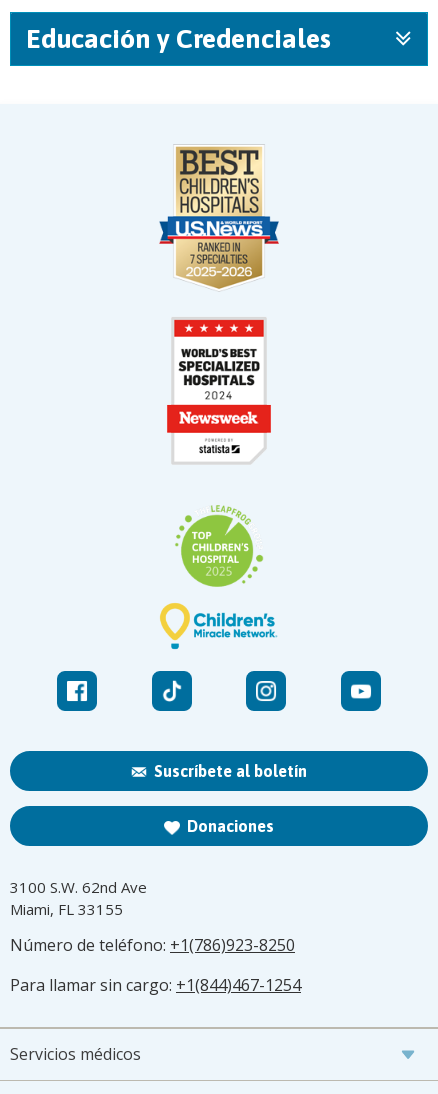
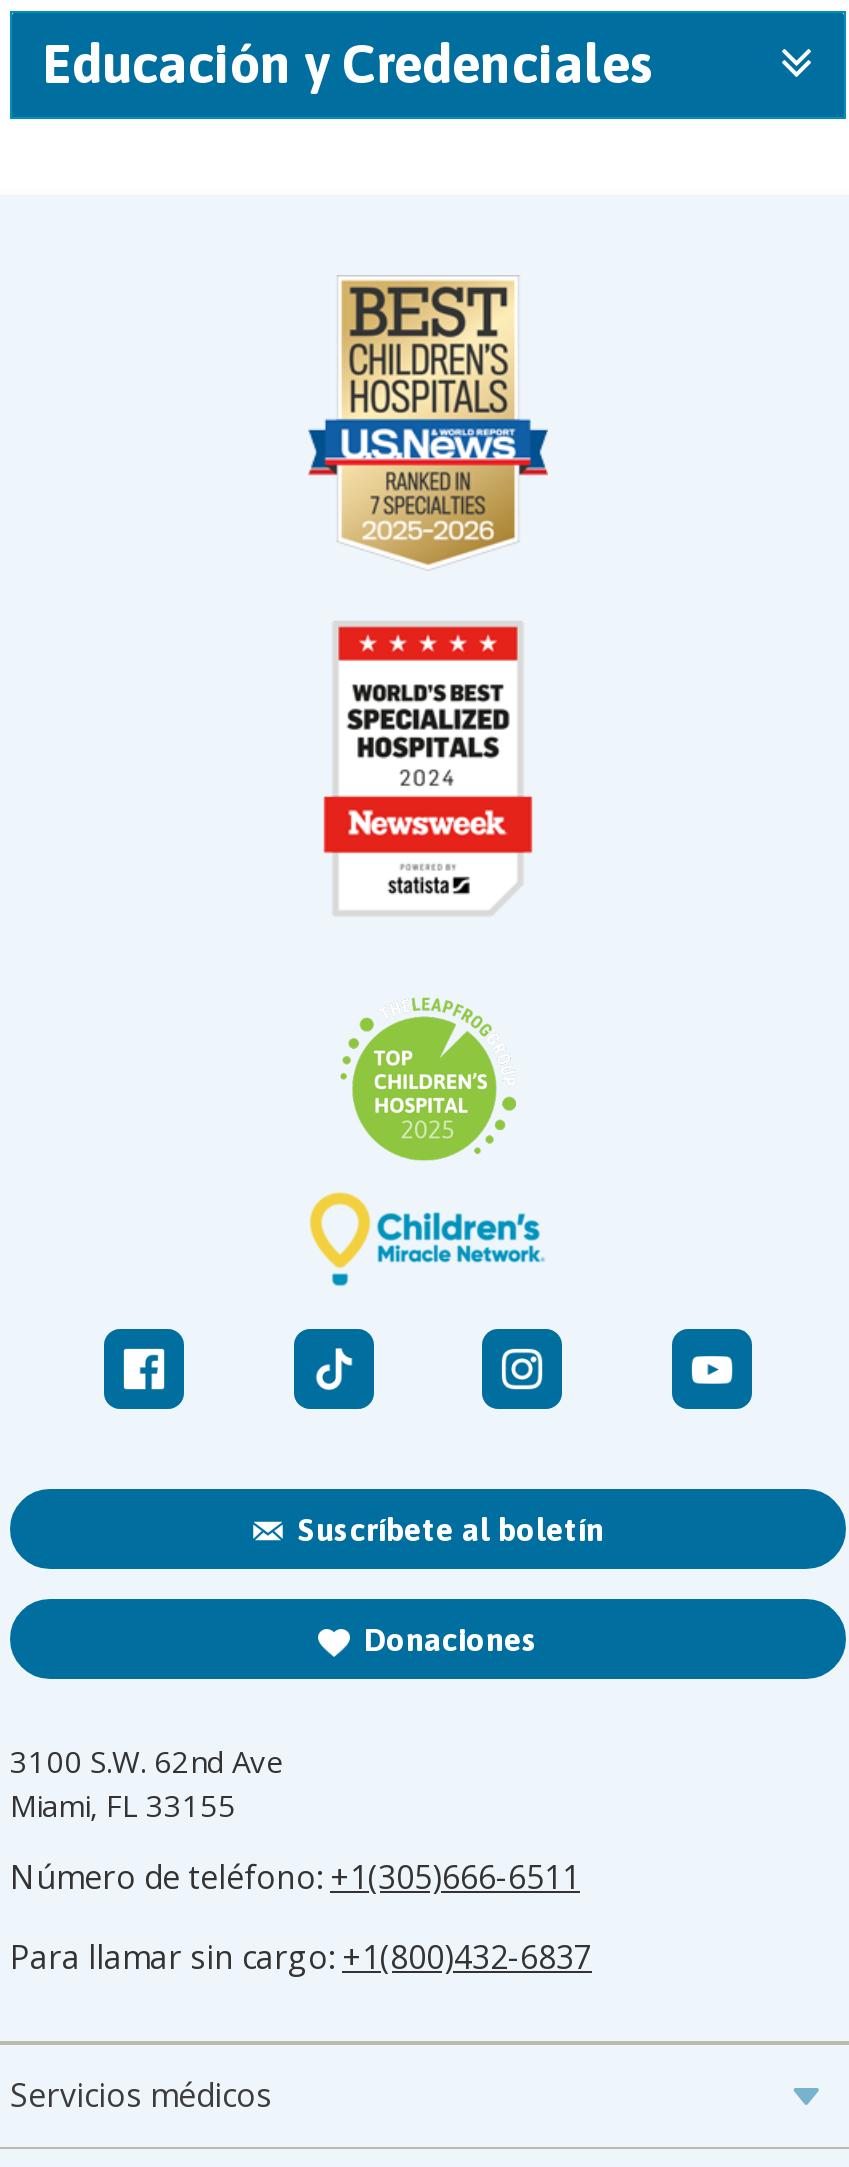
- Número de teléfono: +1(786)923-8250
+ Número de teléfono: +1(305)666-6511

- Para llamar sin cargo: +1(844)467-1254
+ Para llamar sin cargo: +1(800)432-6837
